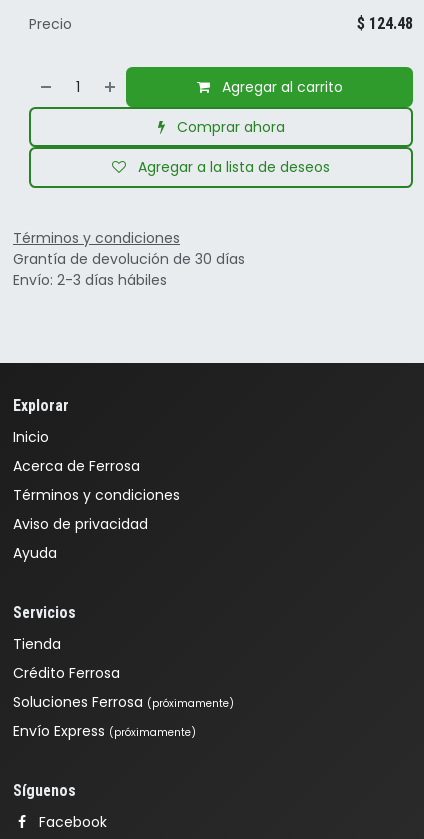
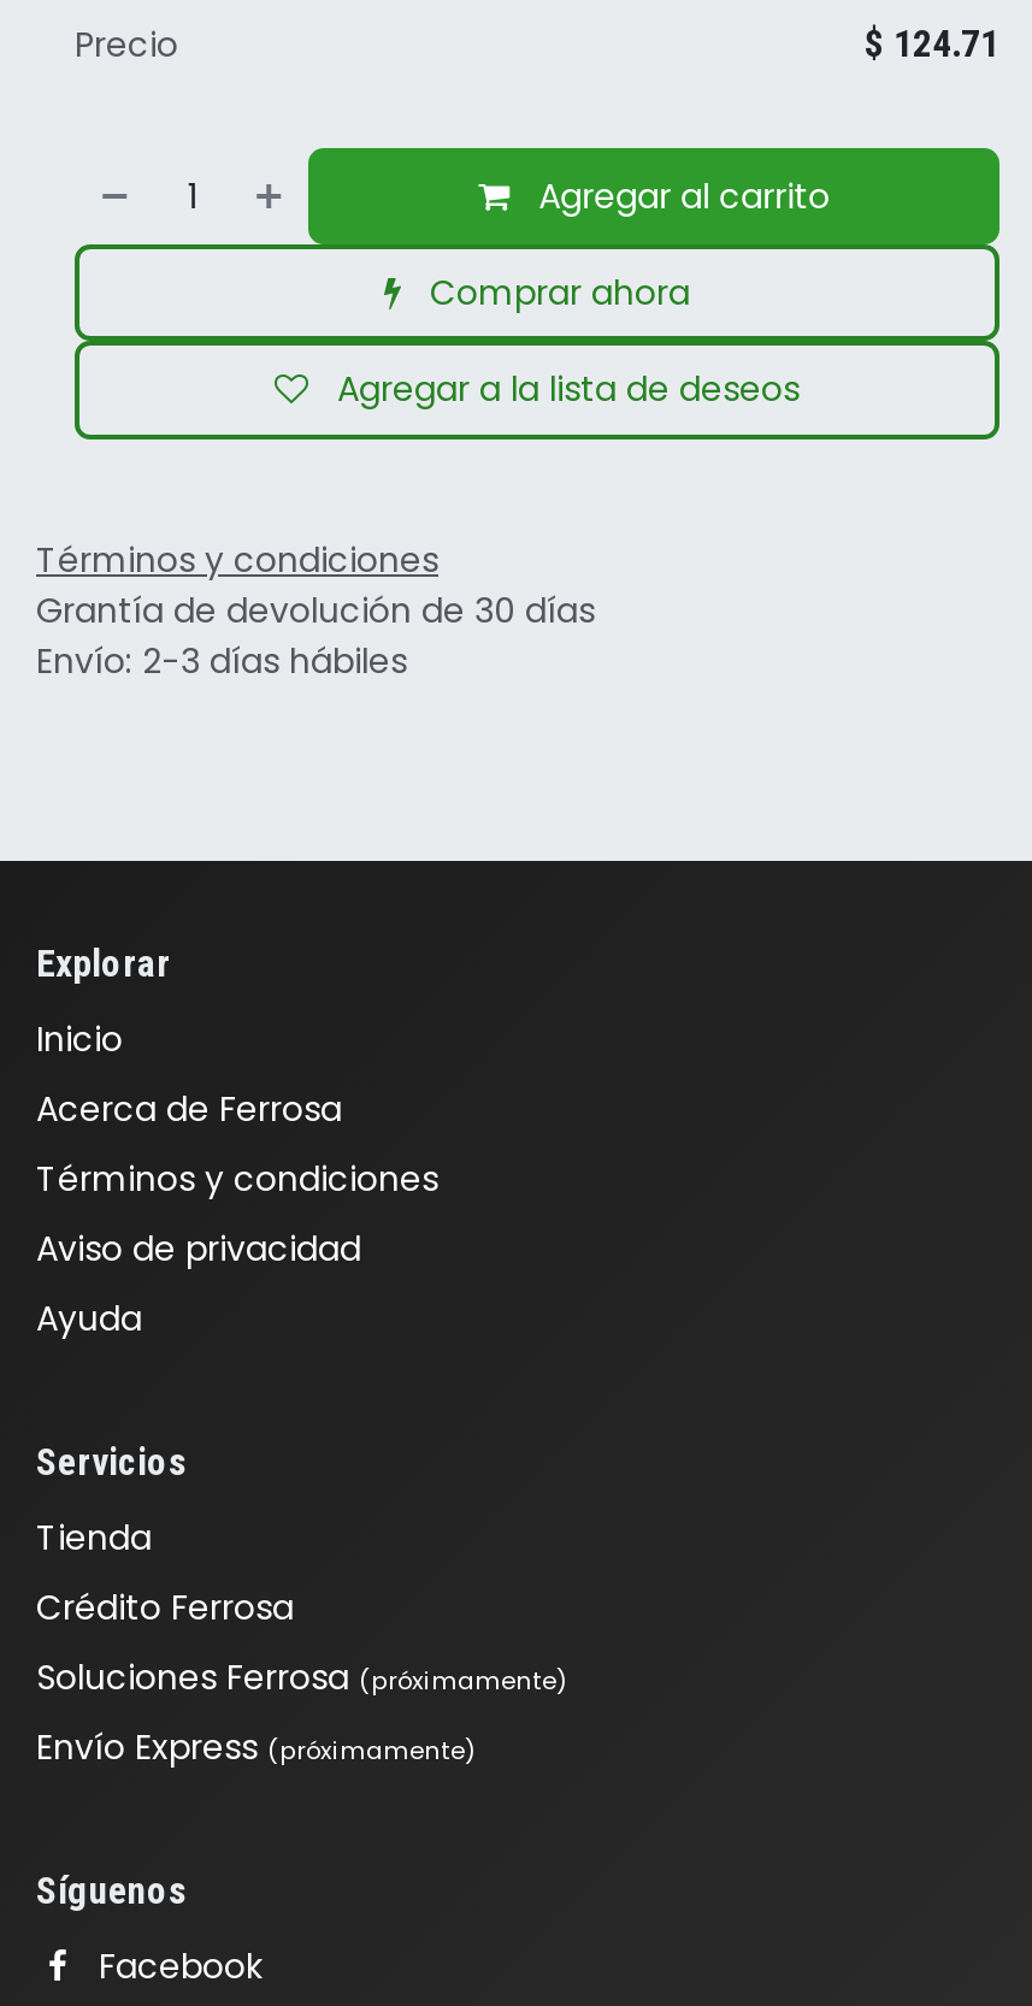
- $124.48
+ $124.71
